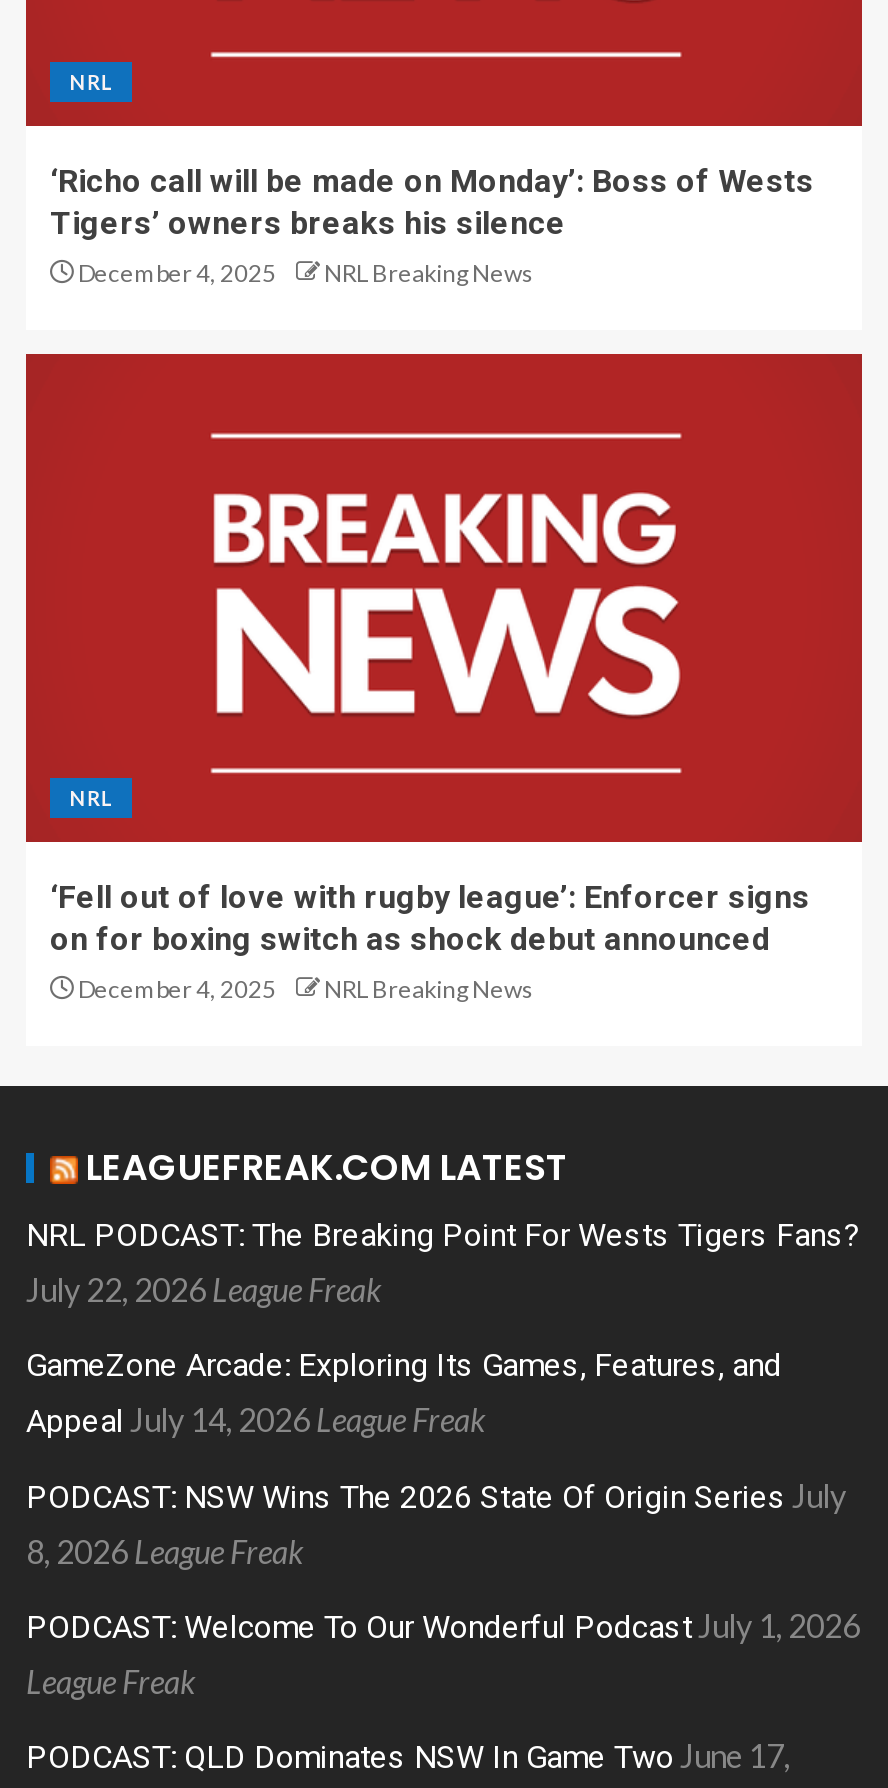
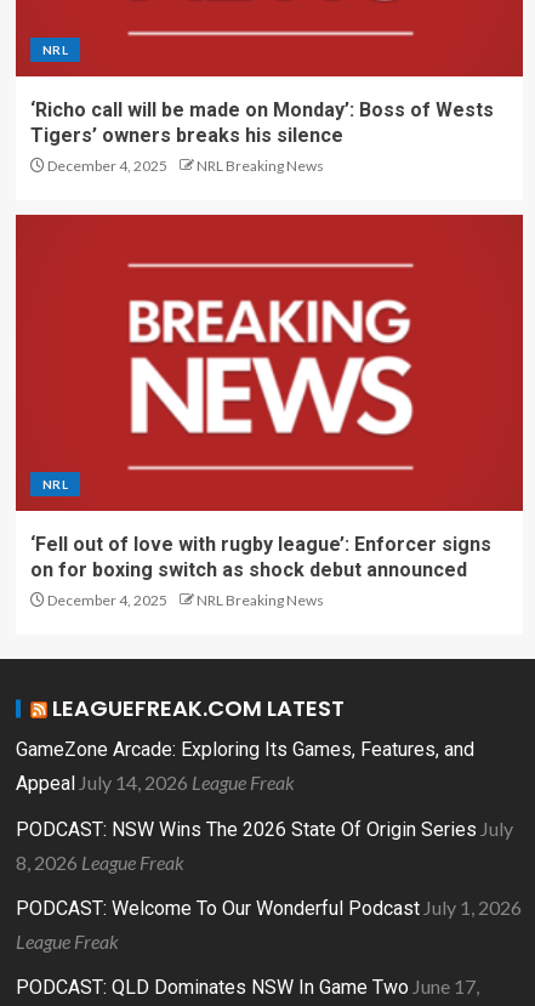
- NRL PODCAST: The Breaking Point For Wests Tigers Fans?
- July 22, 2026 League Freak
